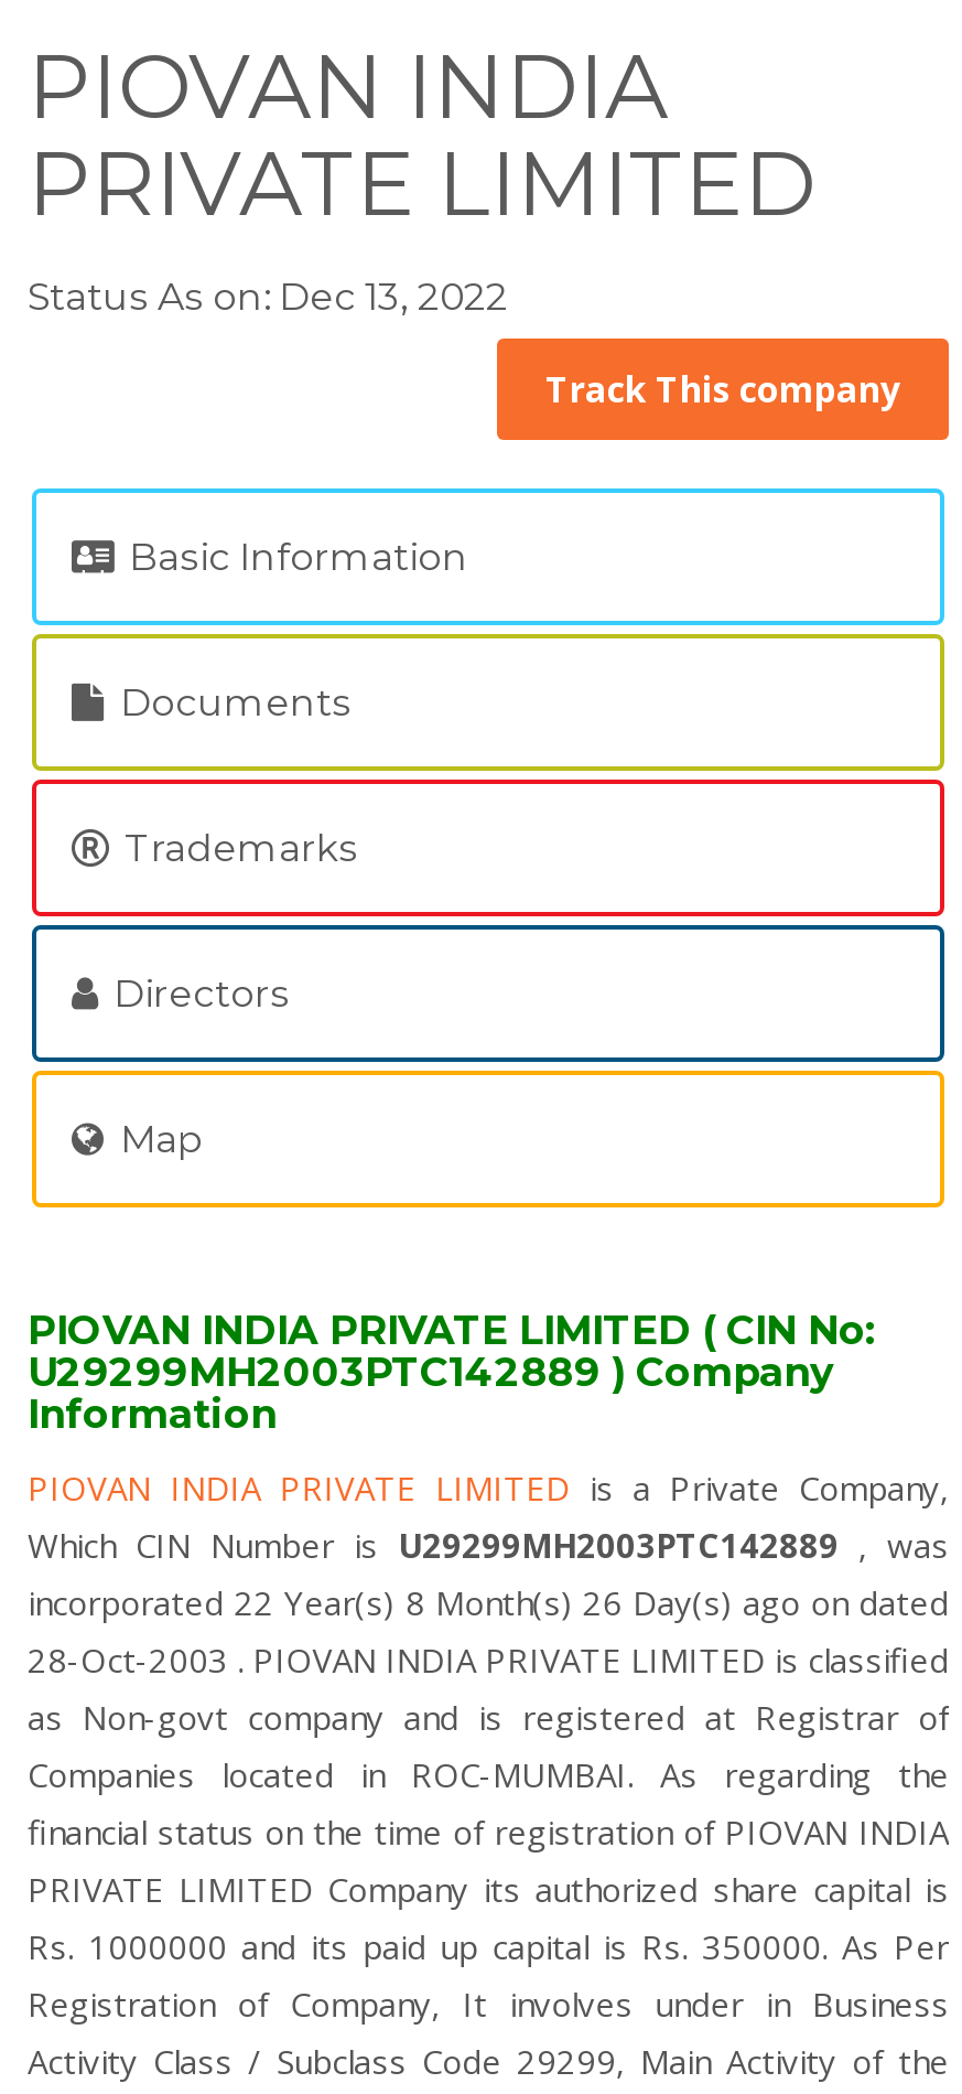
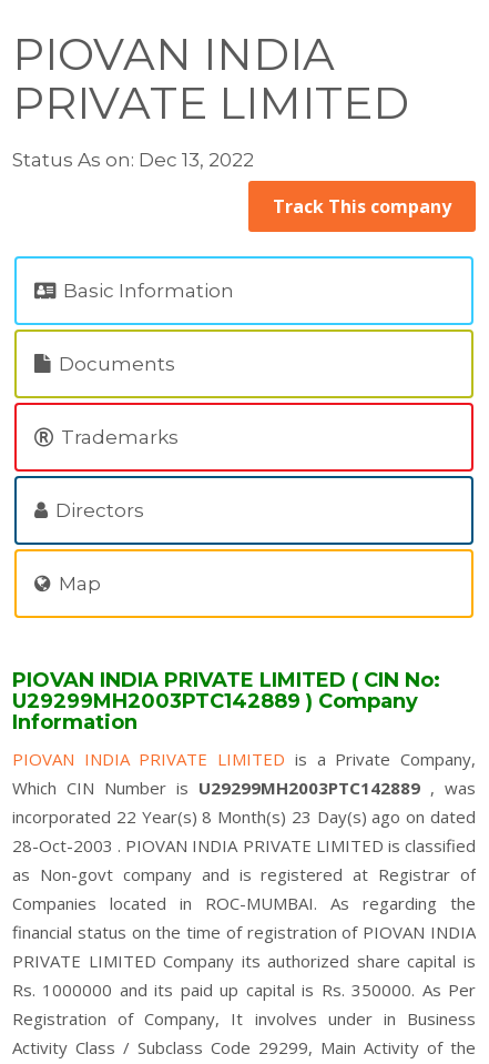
- incorporated 22 Year(s) 8 Month(s) 26 Day(s) ago on dated
+ incorporated 22 Year(s) 8 Month(s) 23 Day(s) ago on dated
